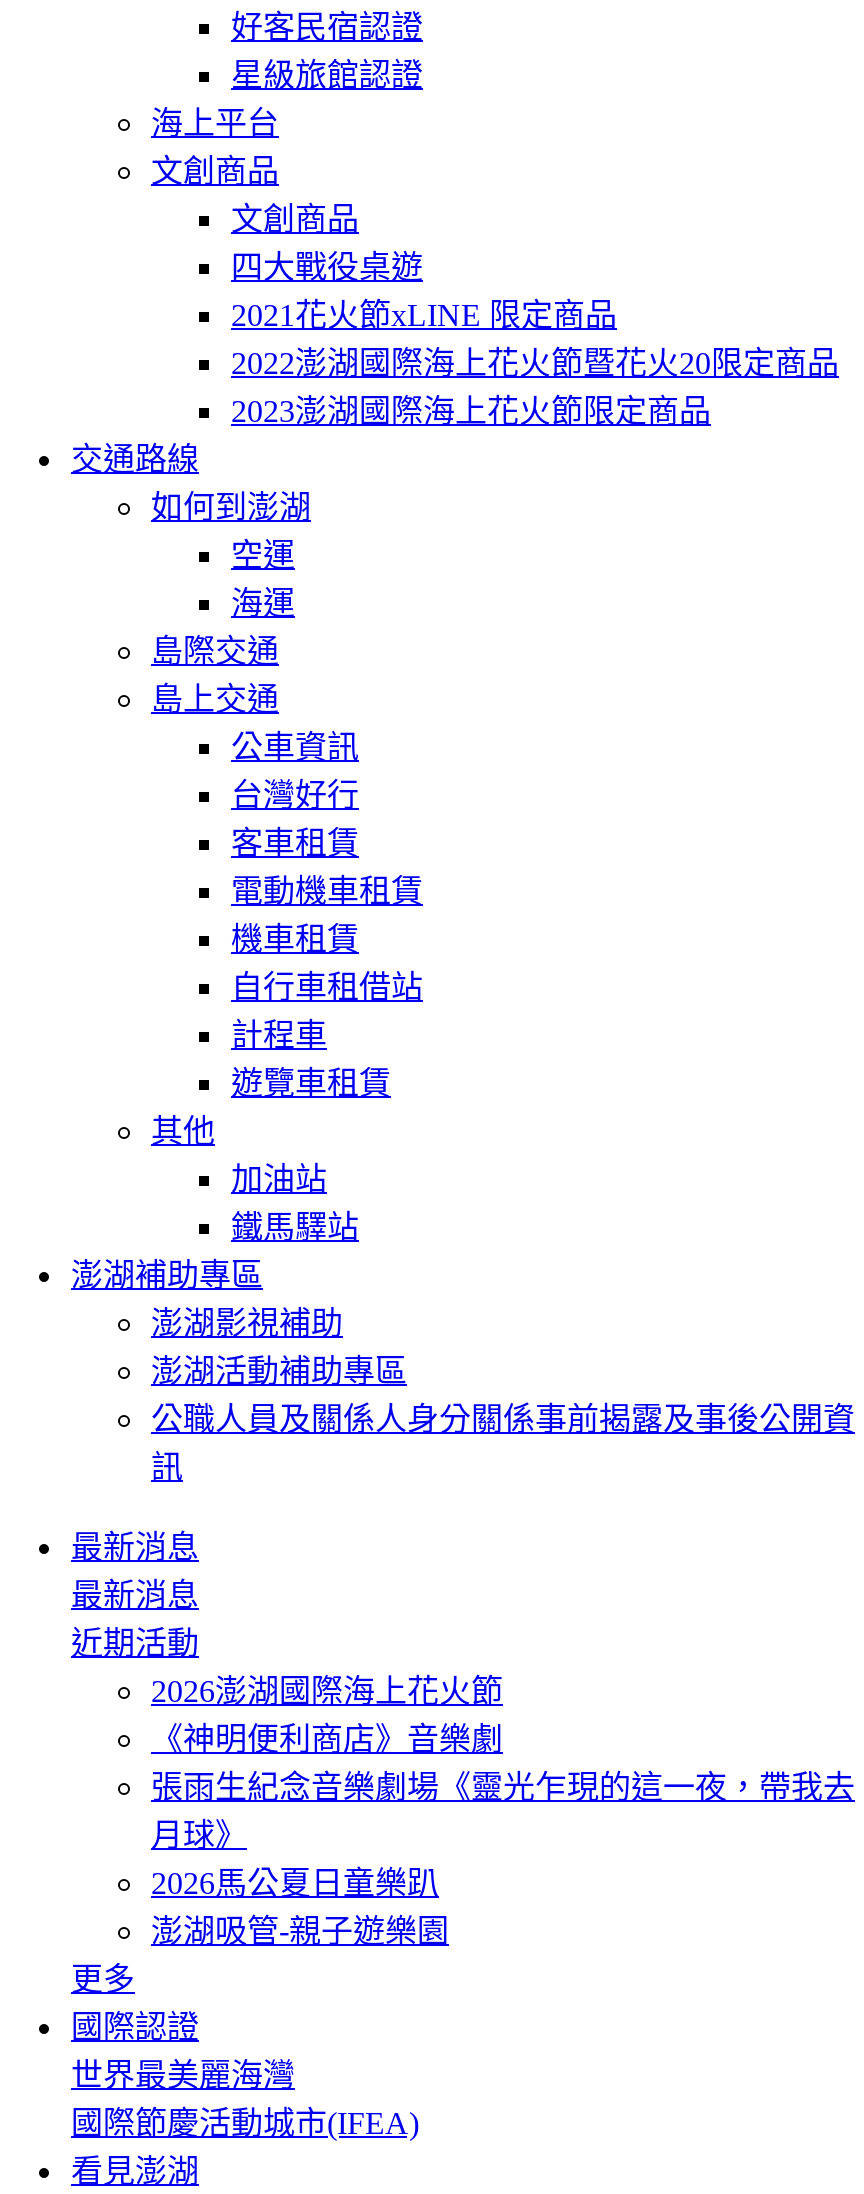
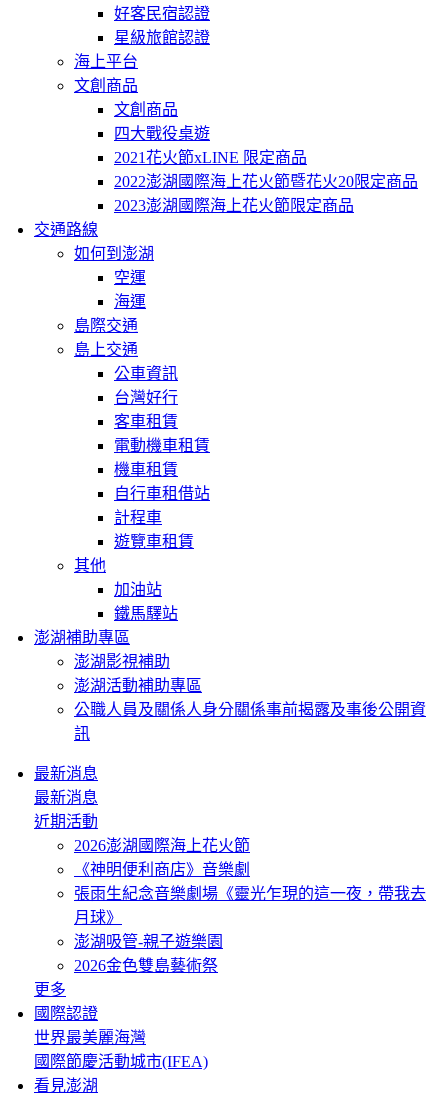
- 2026馬公夏日童樂趴

moved up: 澎湖吸管-親子遊樂園

+ 2026金色雙島藝術祭
